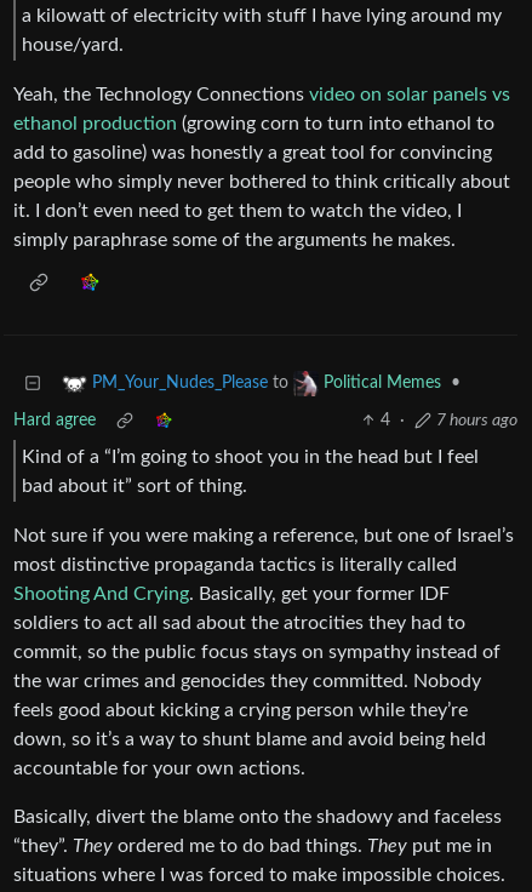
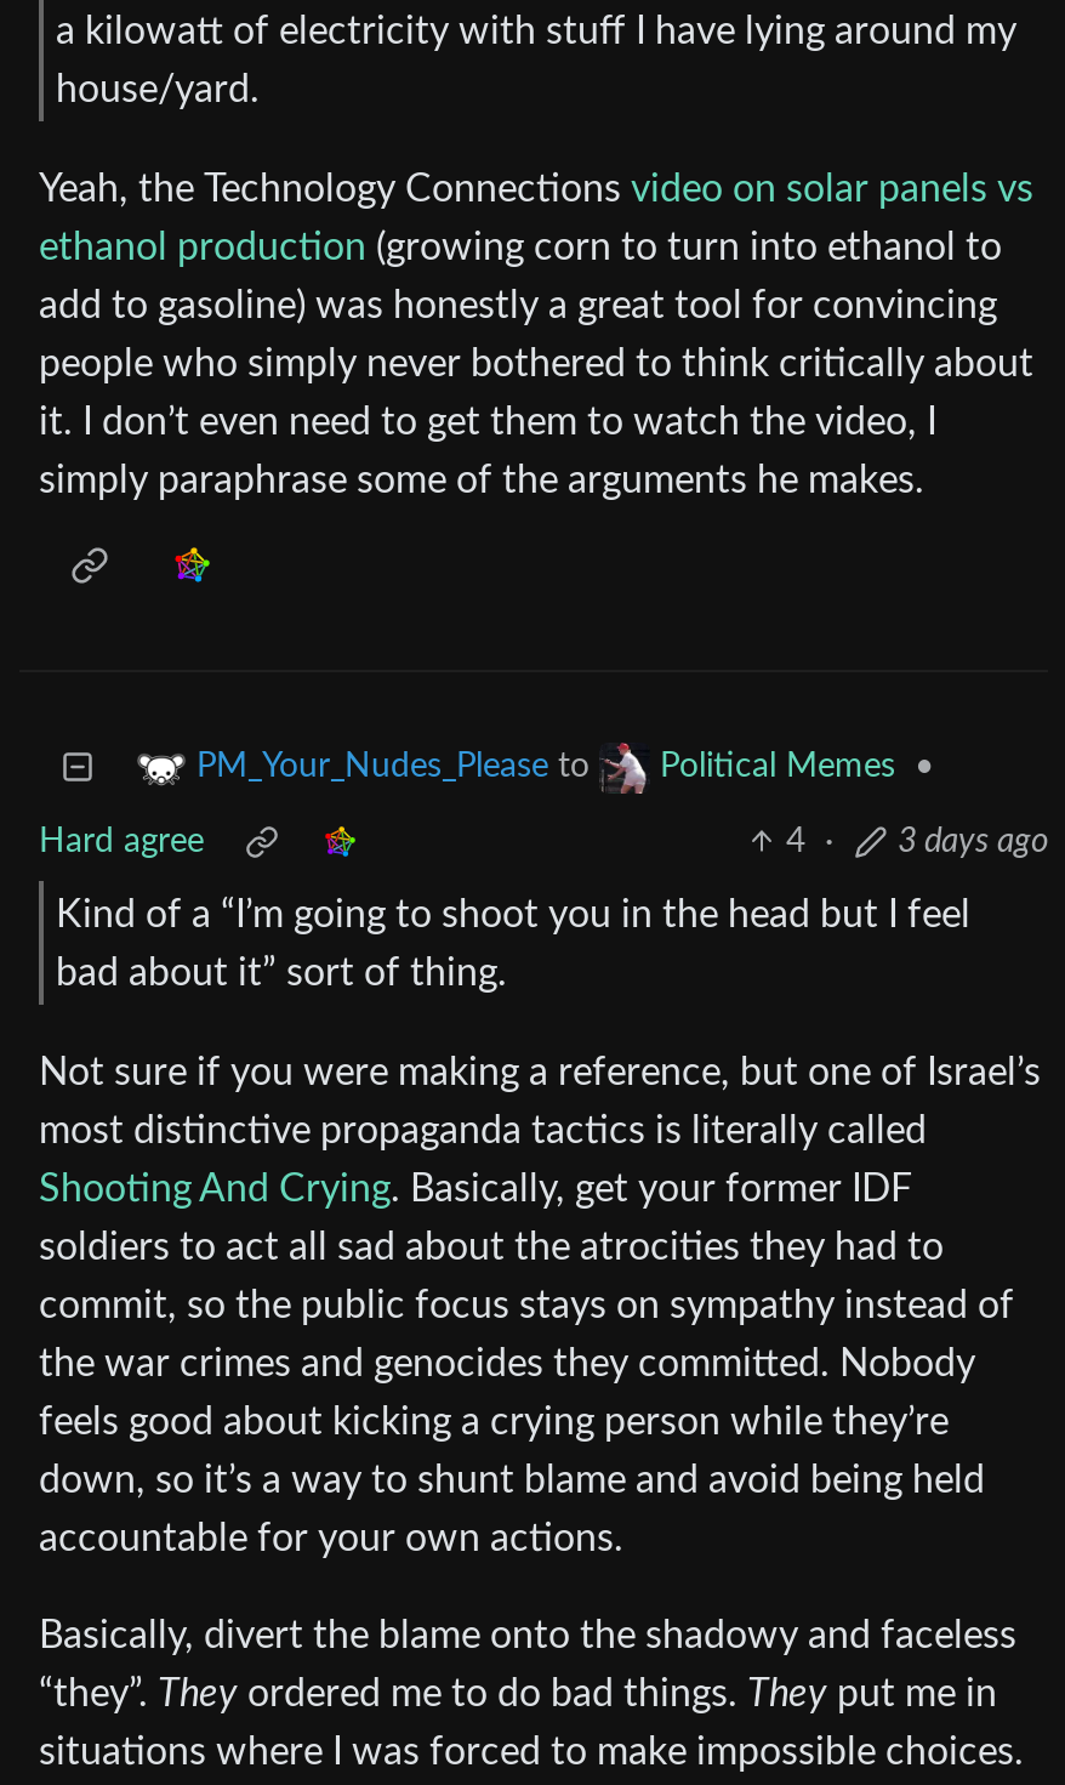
- 4 · 7 hours ago
+ 4 · 3 days ago
